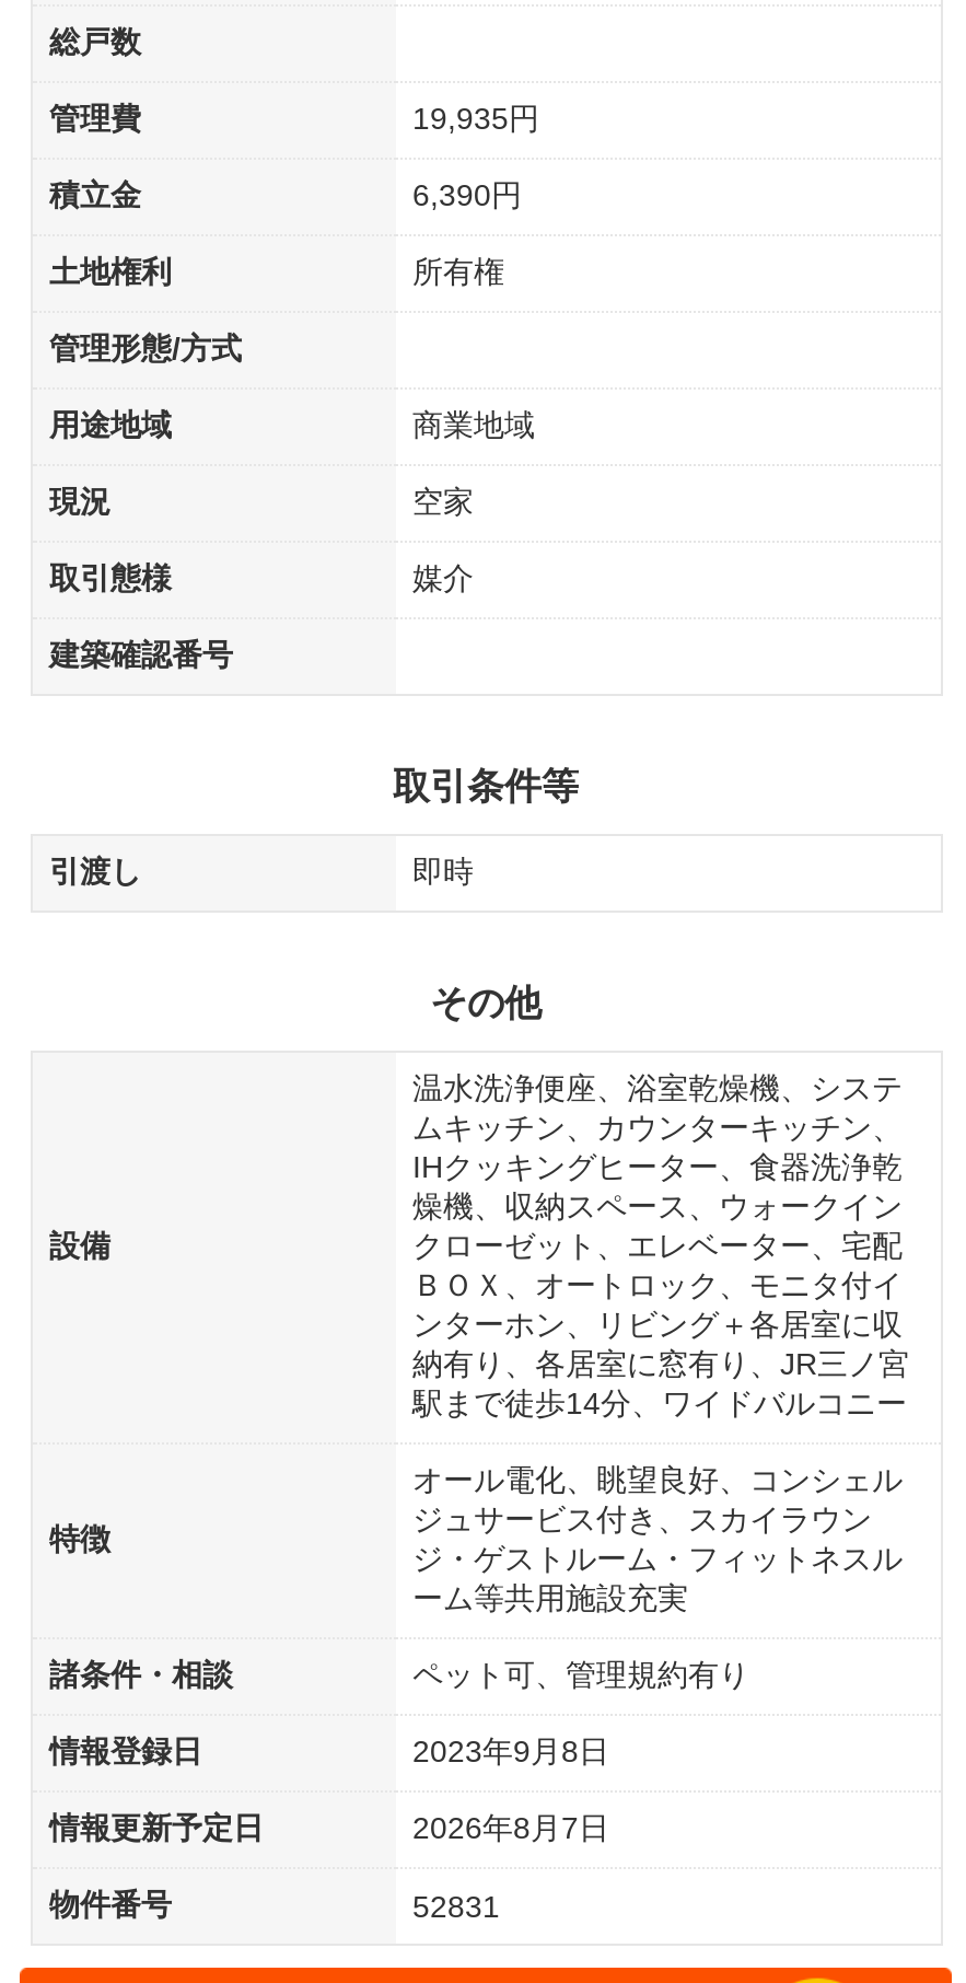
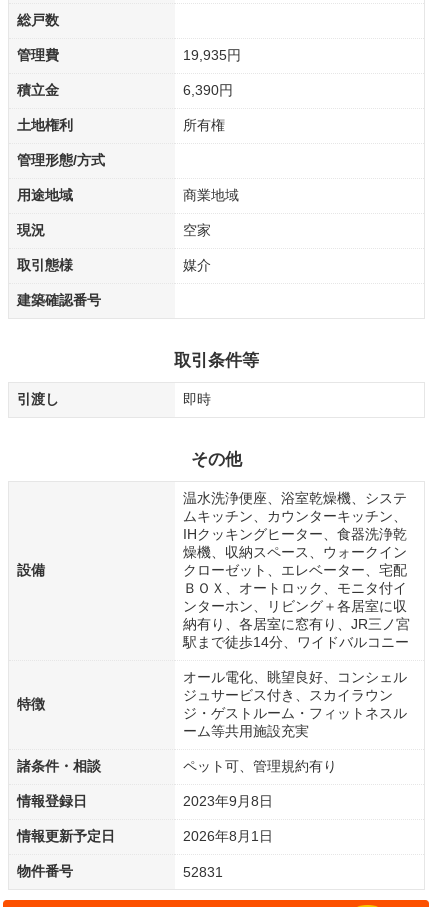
- 2026年8月7日
+ 2026年8月1日
